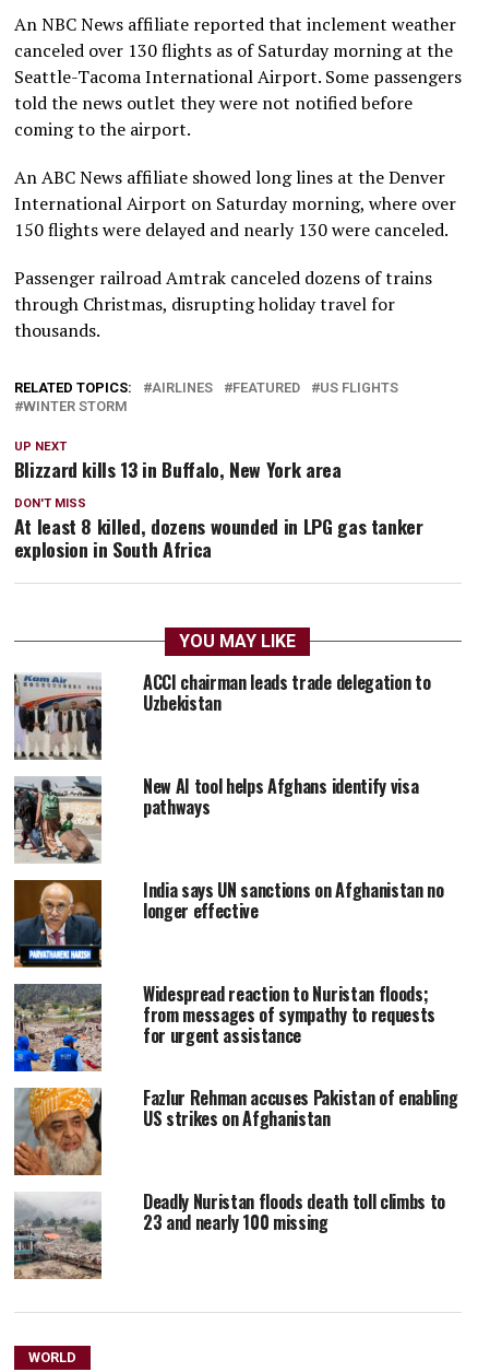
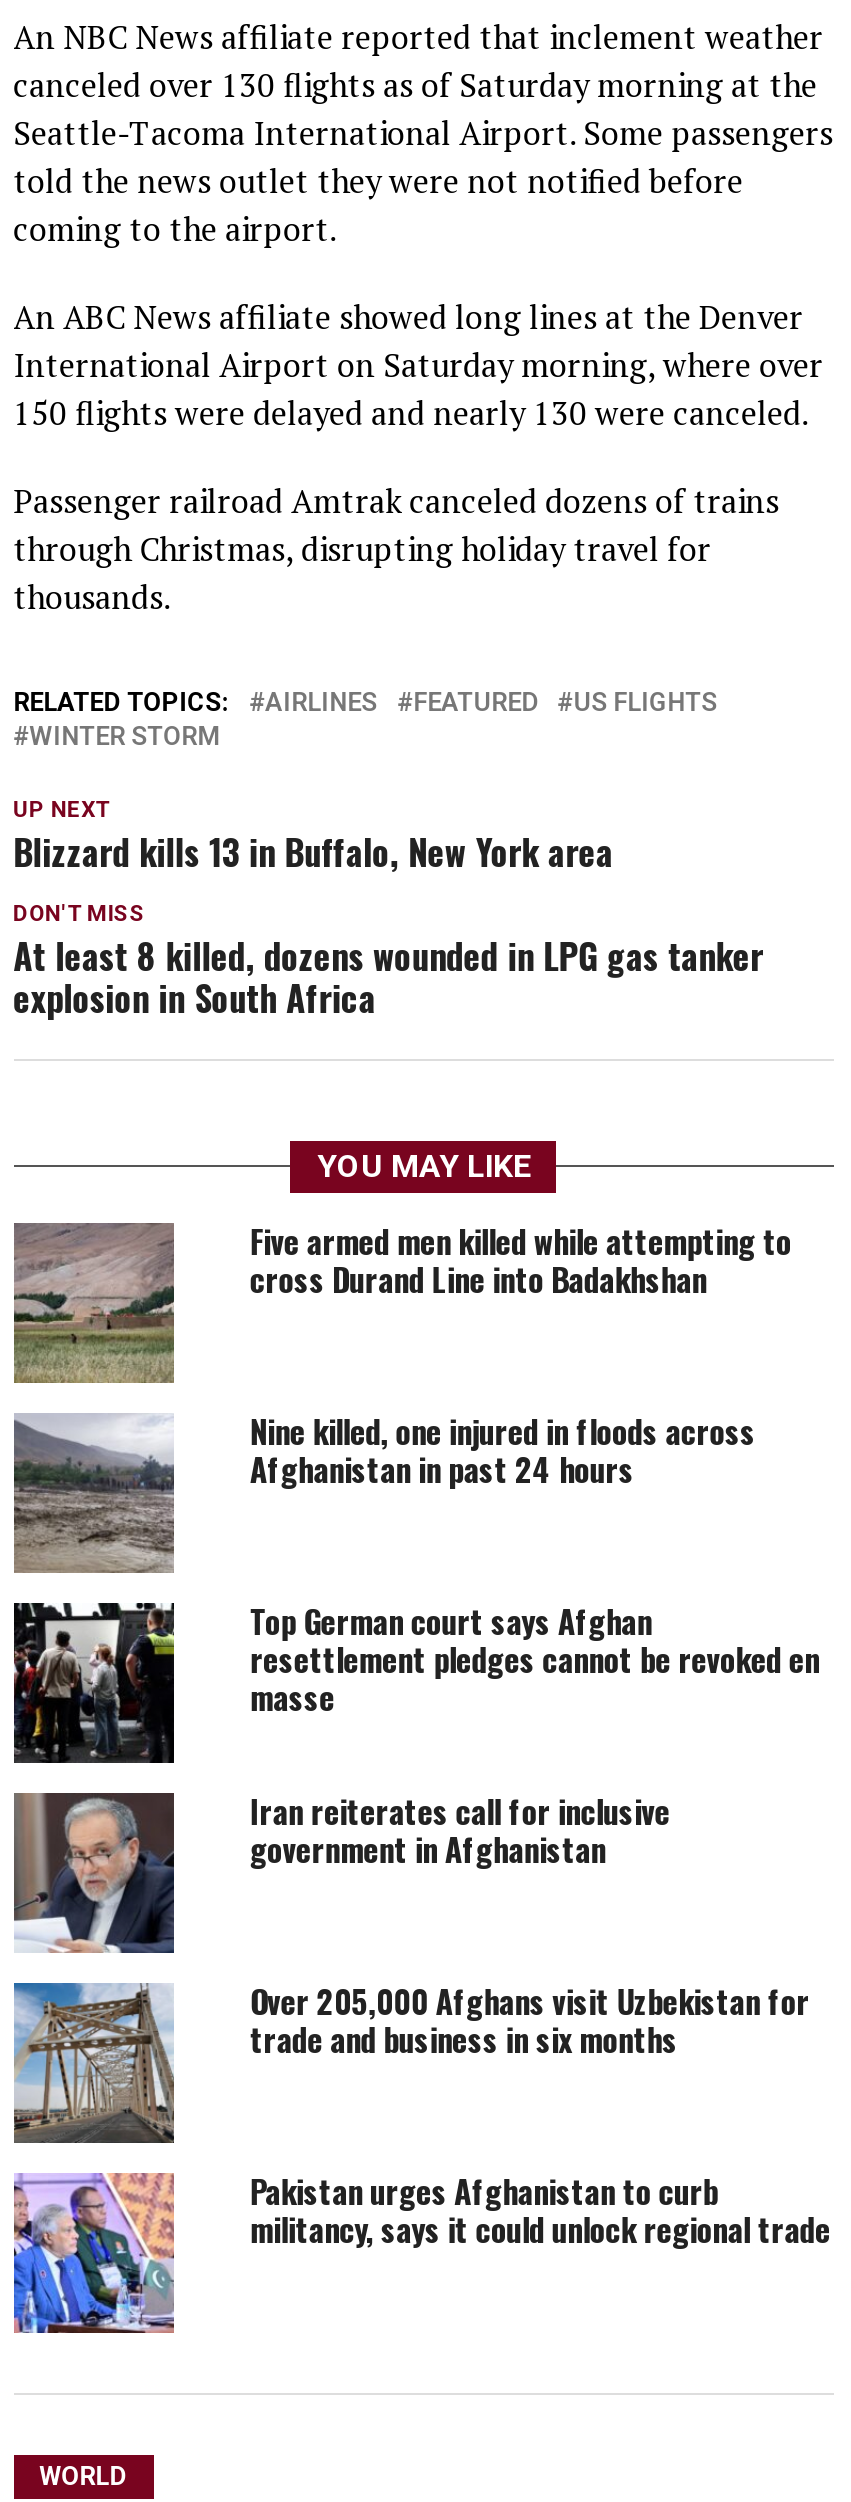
- [image]
- ACCI chairman leads trade delegation to
- Uzbekistan
+ [image]
+ Five armed men killed while attempting to
+ cross Durand Line into Badakhshan

- [image]
- New AI tool helps Afghans identify visa
- pathways
+ [image]
+ Nine killed, one injured in floods across
+ Afghanistan in past 24 hours

- [image]
- India says UN sanctions on Afghanistan no
- longer effective
+ [image]
+ Top German court says Afghan
+ resettlement pledges cannot be revoked en
+ masse

- [image]
- Widespread reaction to Nuristan floods;
- from messages of sympathy to requests
- for urgent assistance
+ [image]
+ Iran reiterates call for inclusive
+ government in Afghanistan

- [image]
- Fazlur Rehman accuses Pakistan of enabling
- US strikes on Afghanistan
+ [image]
+ Over 205,000 Afghans visit Uzbekistan for
+ trade and business in six months

- [image]
- Deadly Nuristan floods death toll climbs to
- 23 and nearly 100 missing
+ [image]
+ Pakistan urges Afghanistan to curb
+ militancy, says it could unlock regional trade
